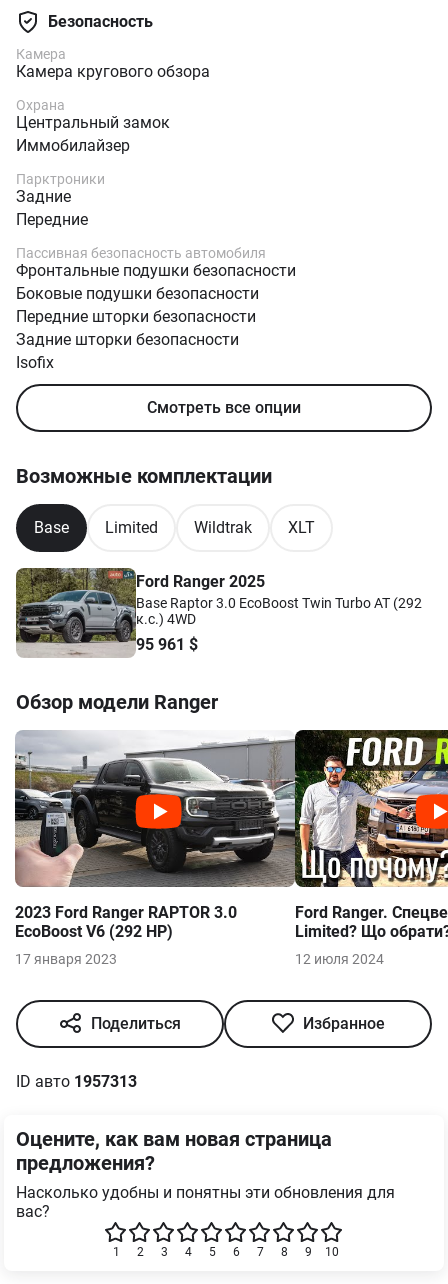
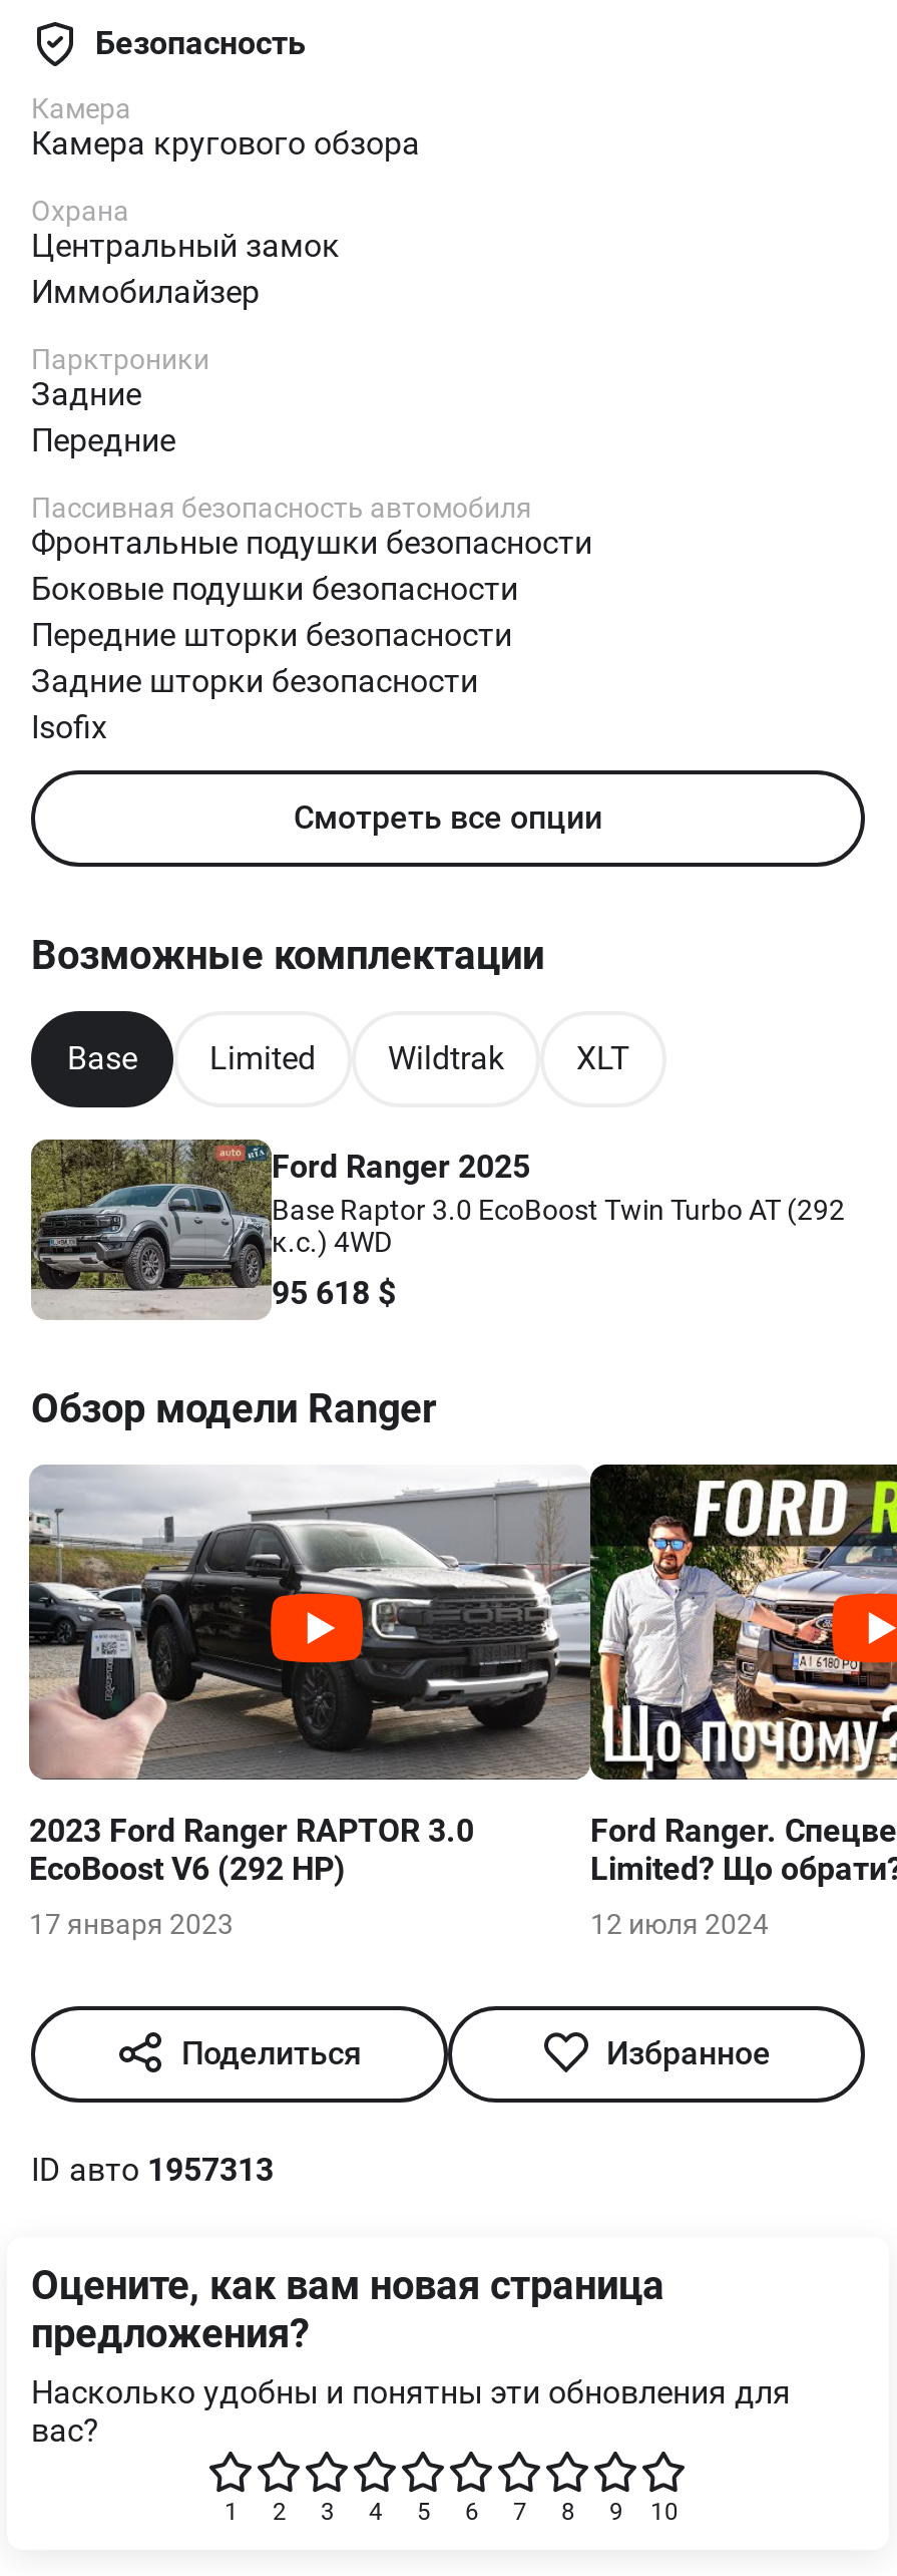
- 95 961 $
+ 95 618 $
